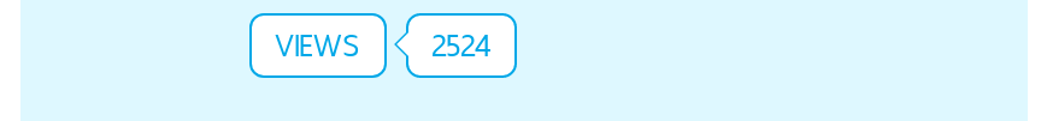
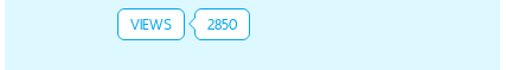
- VIEWS 2524
+ VIEWS 2850
